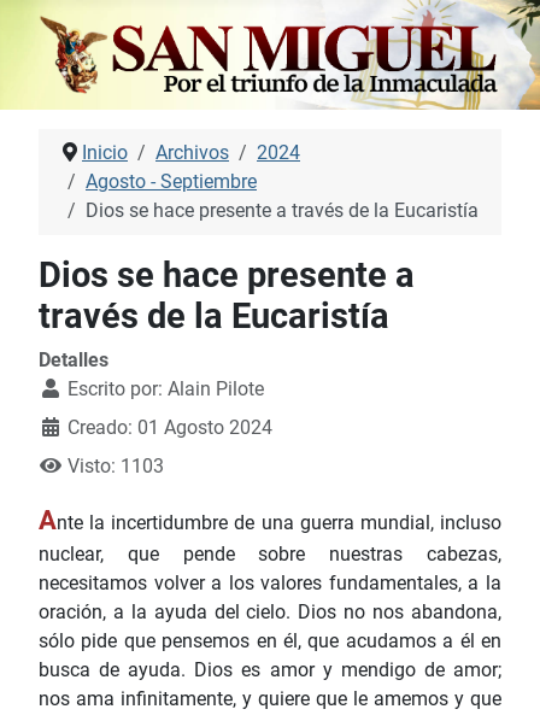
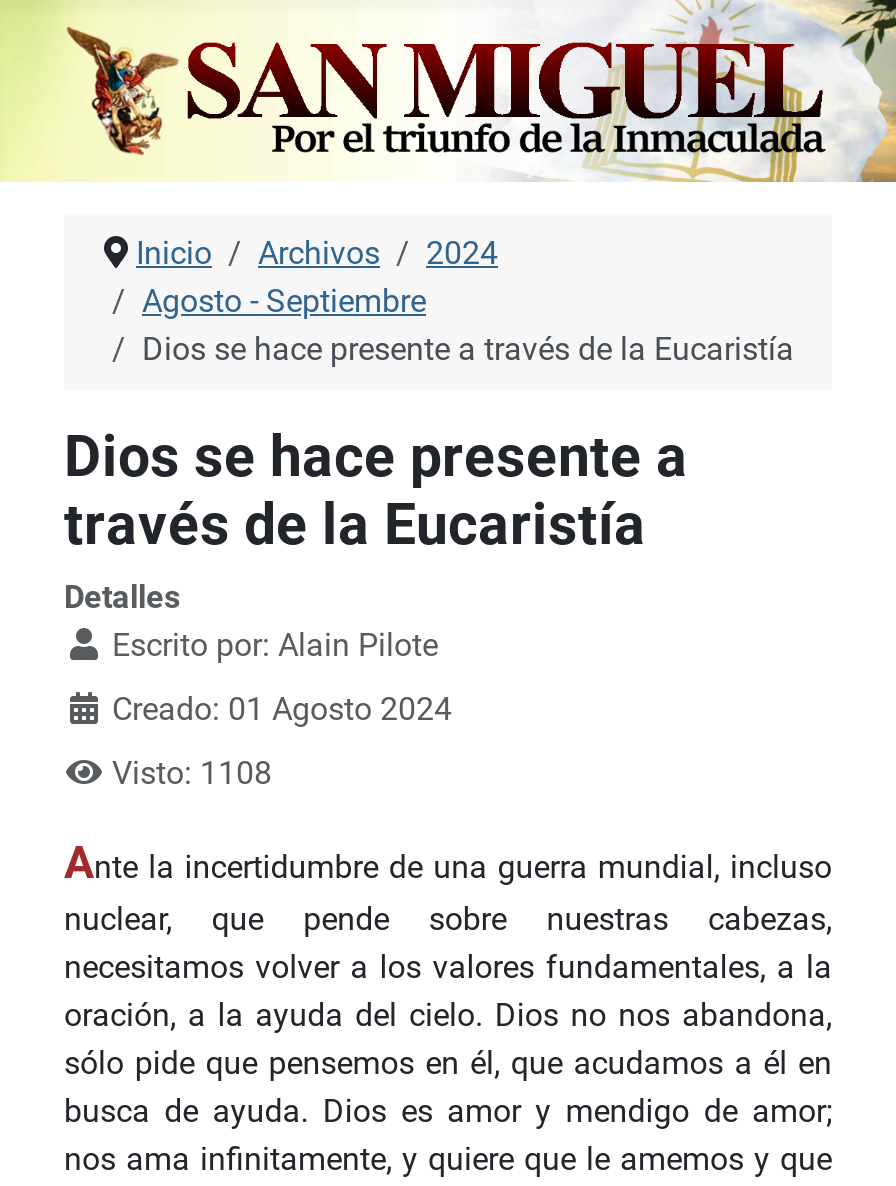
- Visto: 1103
+ Visto: 1108
